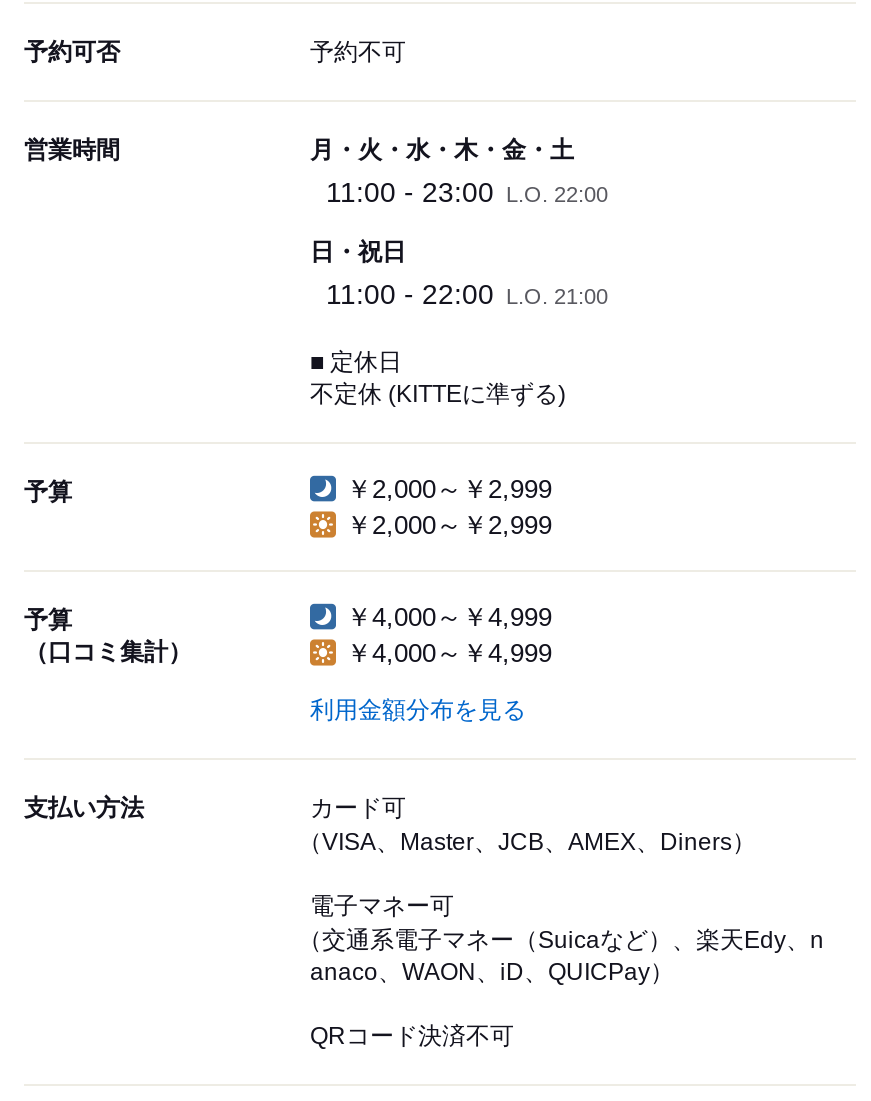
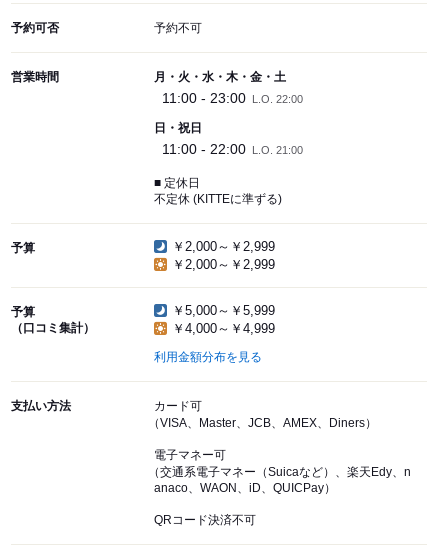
- ￥4,000～￥4,999
+ ￥5,000～￥5,999
